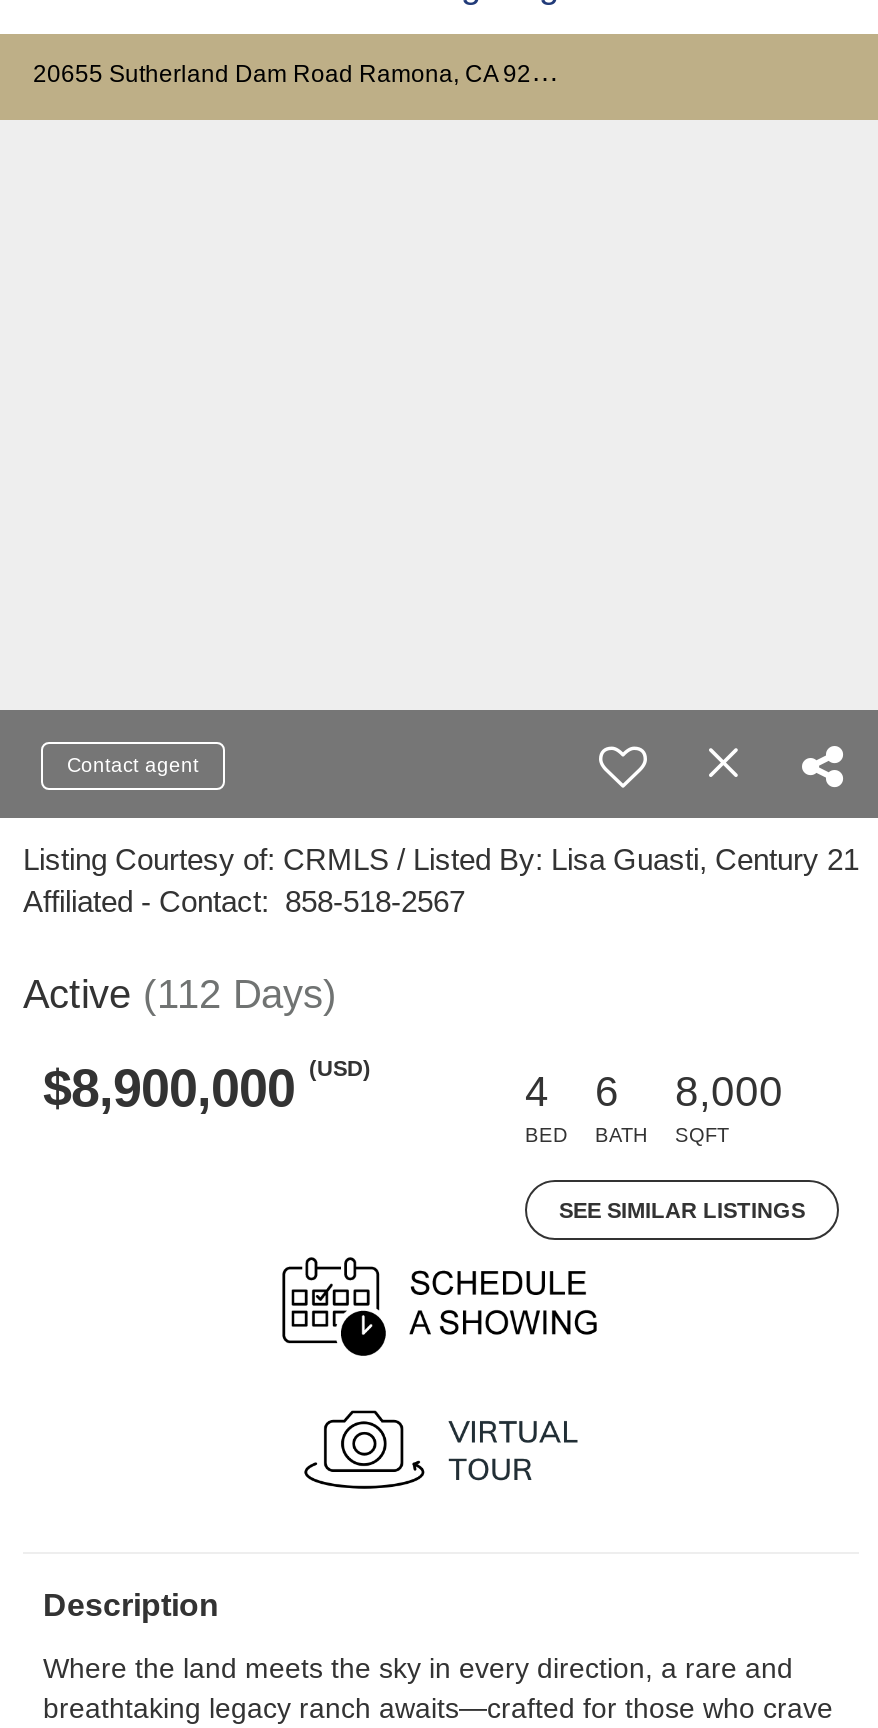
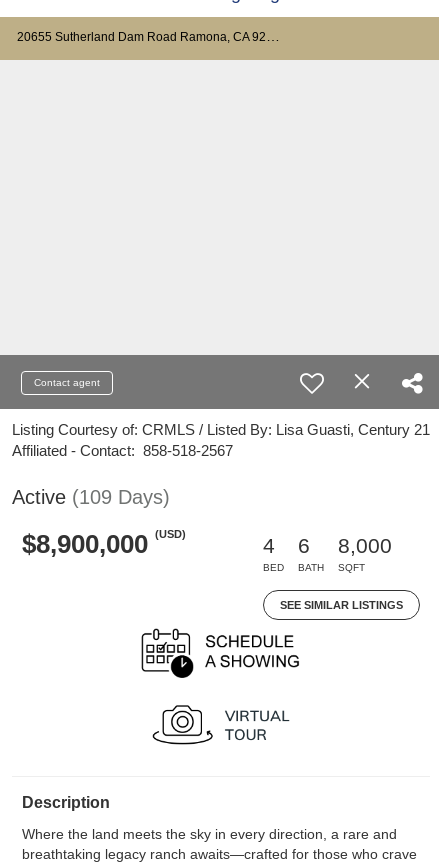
- Active (112 Days)
+ Active (109 Days)
